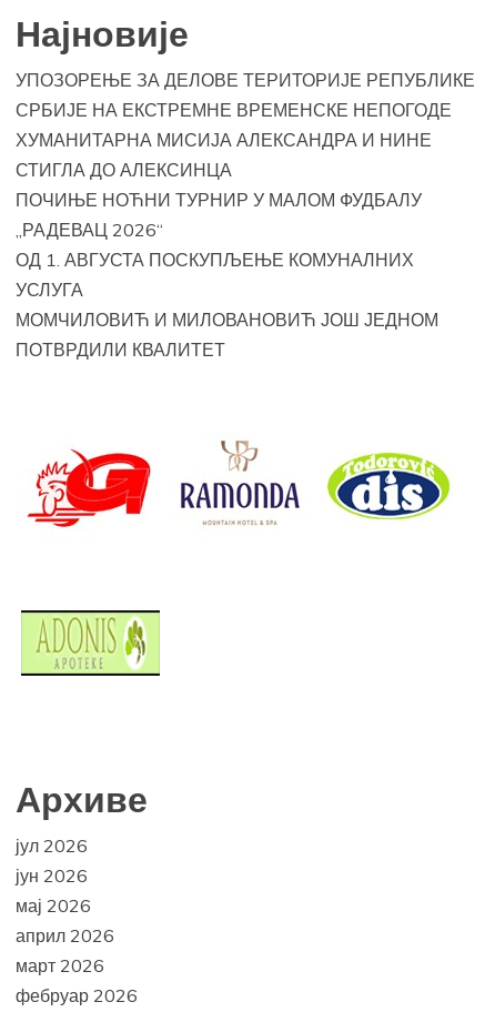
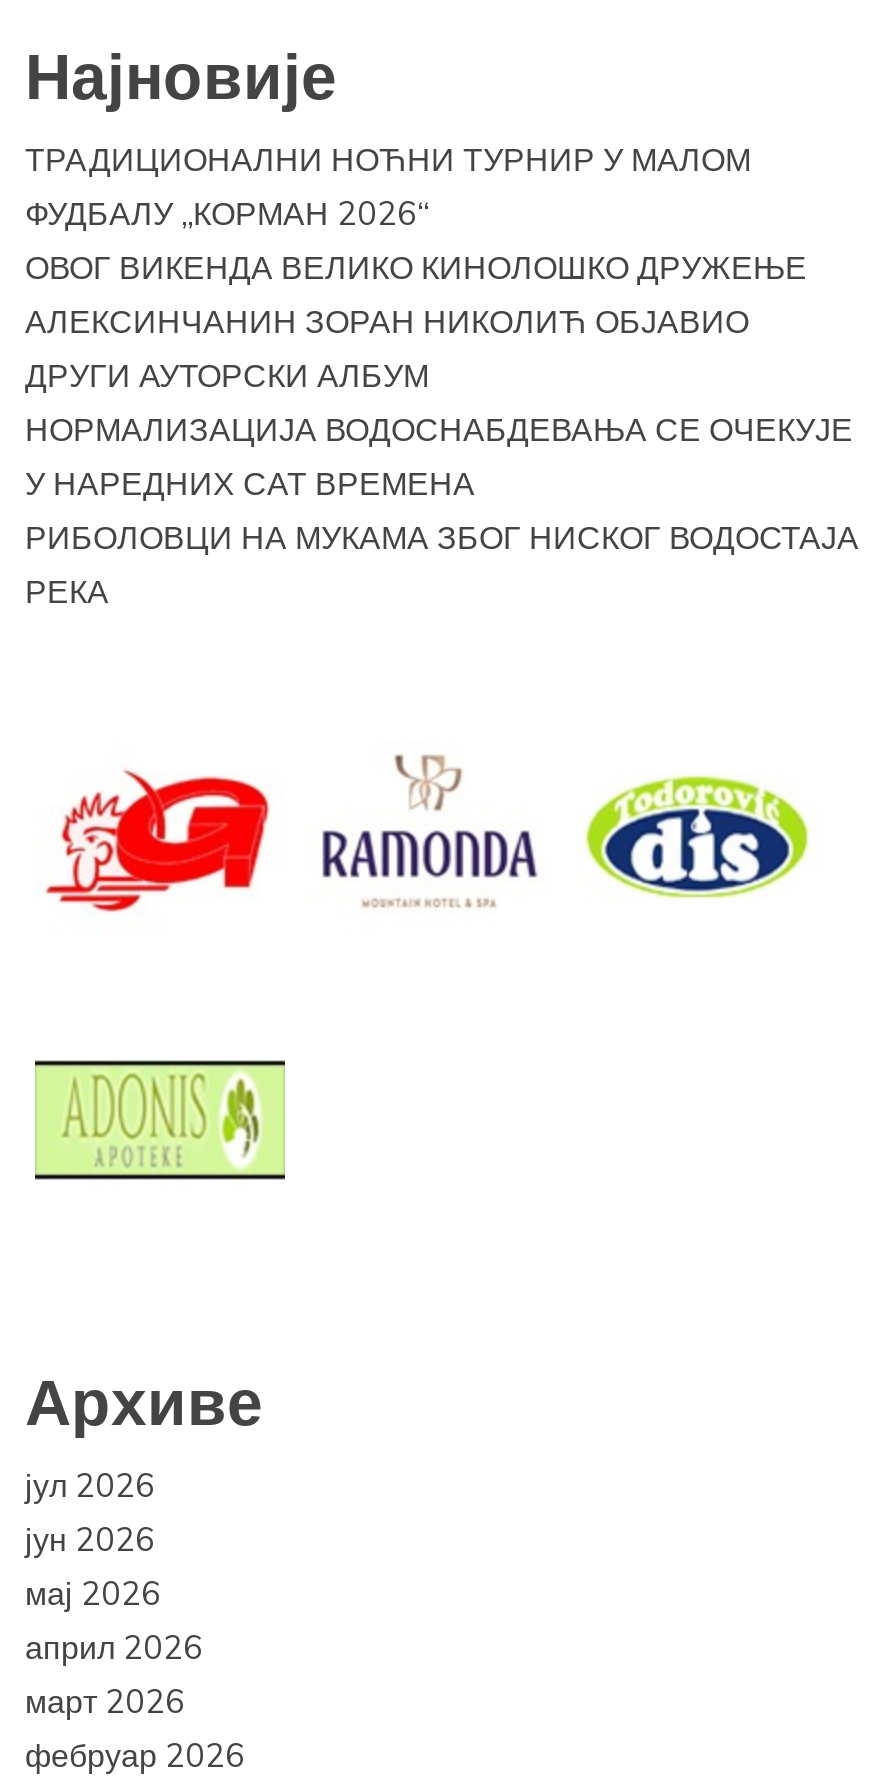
- УПОЗОРЕЊЕ ЗА ДЕЛОВЕ ТЕРИТОРИЈЕ РЕПУБЛИКЕ
- СРБИЈЕ НА ЕКСТРЕМНЕ ВРЕМЕНСКЕ НЕПОГОДЕ
- ХУМАНИТАРНА МИСИЈА АЛЕКСАНДРА И НИНЕ
- СТИГЛА ДО АЛЕКСИНЦА
- ПОЧИЊЕ НОЋНИ ТУРНИР У МАЛОМ ФУДБАЛУ
- „РАДЕВАЦ 2026“
- ОД 1. АВГУСТА ПОСКУПЉЕЊЕ КОМУНАЛНИХ
- УСЛУГА
- МОМЧИЛОВИЋ И МИЛОВАНОВИЋ ЈОШ ЈЕДНОМ
- ПОТВРДИЛИ КВАЛИТЕТ
+ ТРАДИЦИОНАЛНИ НОЋНИ ТУРНИР У МАЛОМ
+ ФУДБАЛУ „КОРМАН 2026“
+ ОВОГ ВИКЕНДА ВЕЛИКО КИНОЛОШКО ДРУЖЕЊЕ
+ АЛЕКСИНЧАНИН ЗОРАН НИКОЛИЋ ОБЈАВИО
+ ДРУГИ АУТОРСКИ АЛБУМ
+ НОРМАЛИЗАЦИЈА ВОДОСНАБДЕВАЊА СЕ ОЧЕКУЈЕ
+ У НАРЕДНИХ САТ ВРЕМЕНА
+ РИБОЛОВЦИ НА МУКАМА ЗБОГ НИСКОГ ВОДОСТАЈА
+ РЕКА
